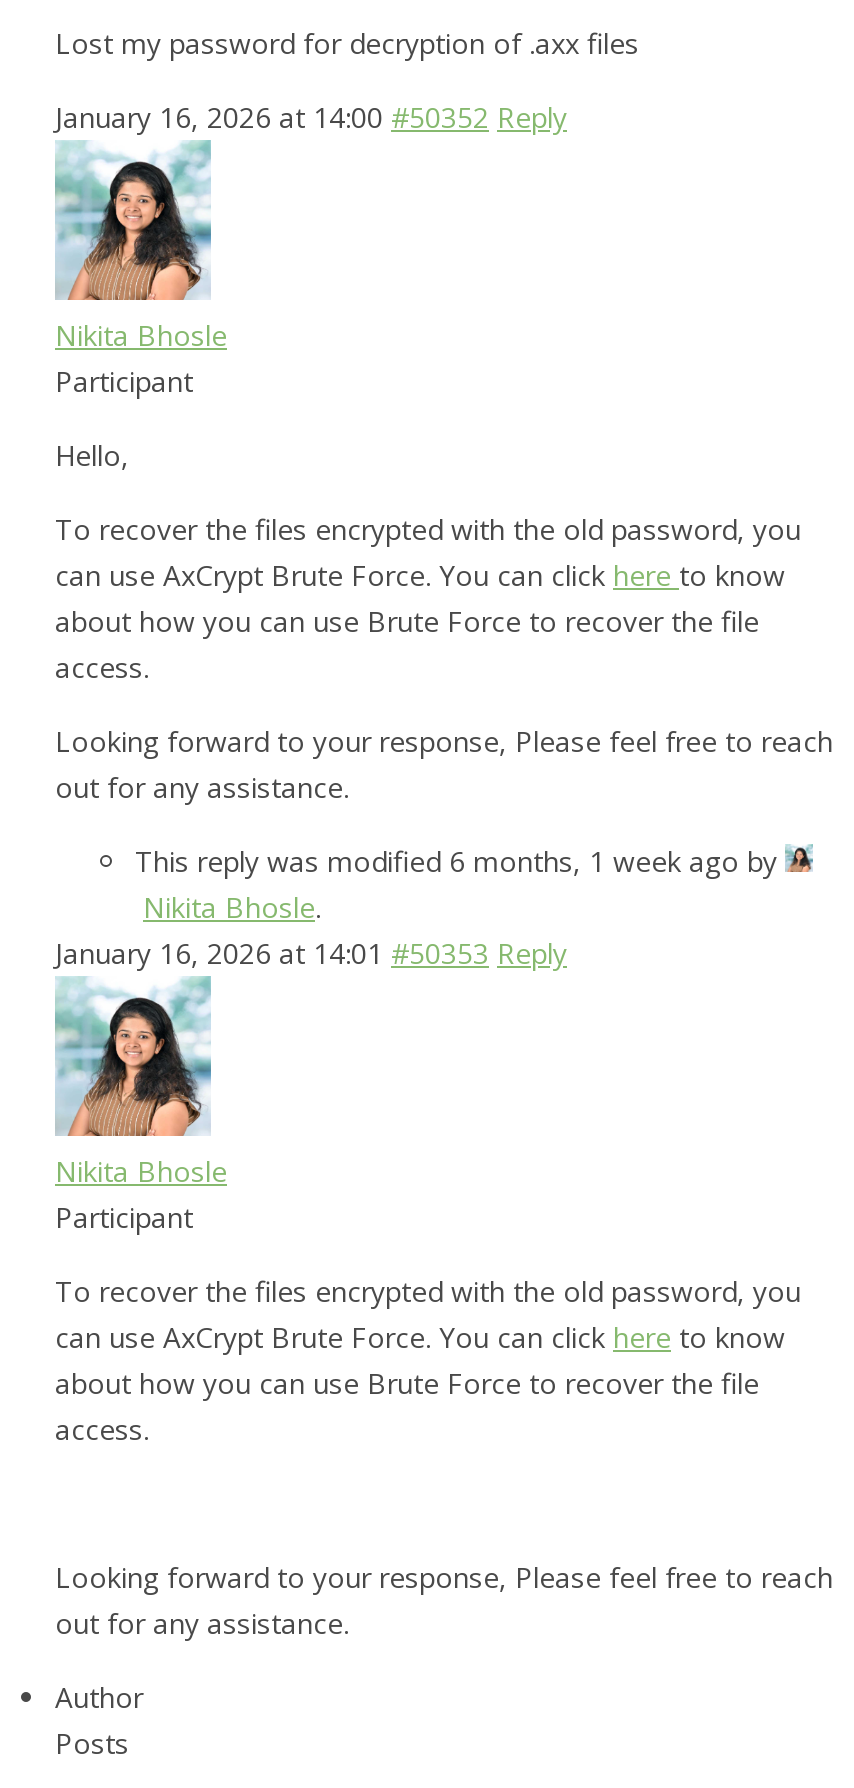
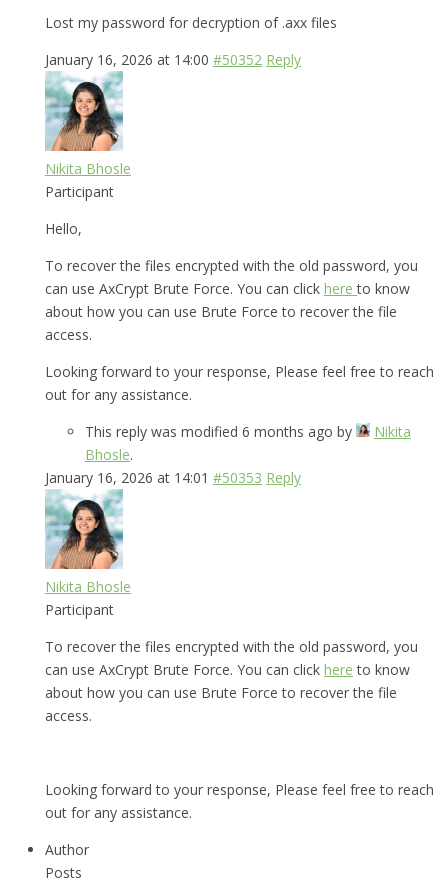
- This reply was modified 6 months, 1 week ago by
- Nikita Bhosle.
+ This reply was modified 6 months ago by
+ Nikita
+ Bhosle.
